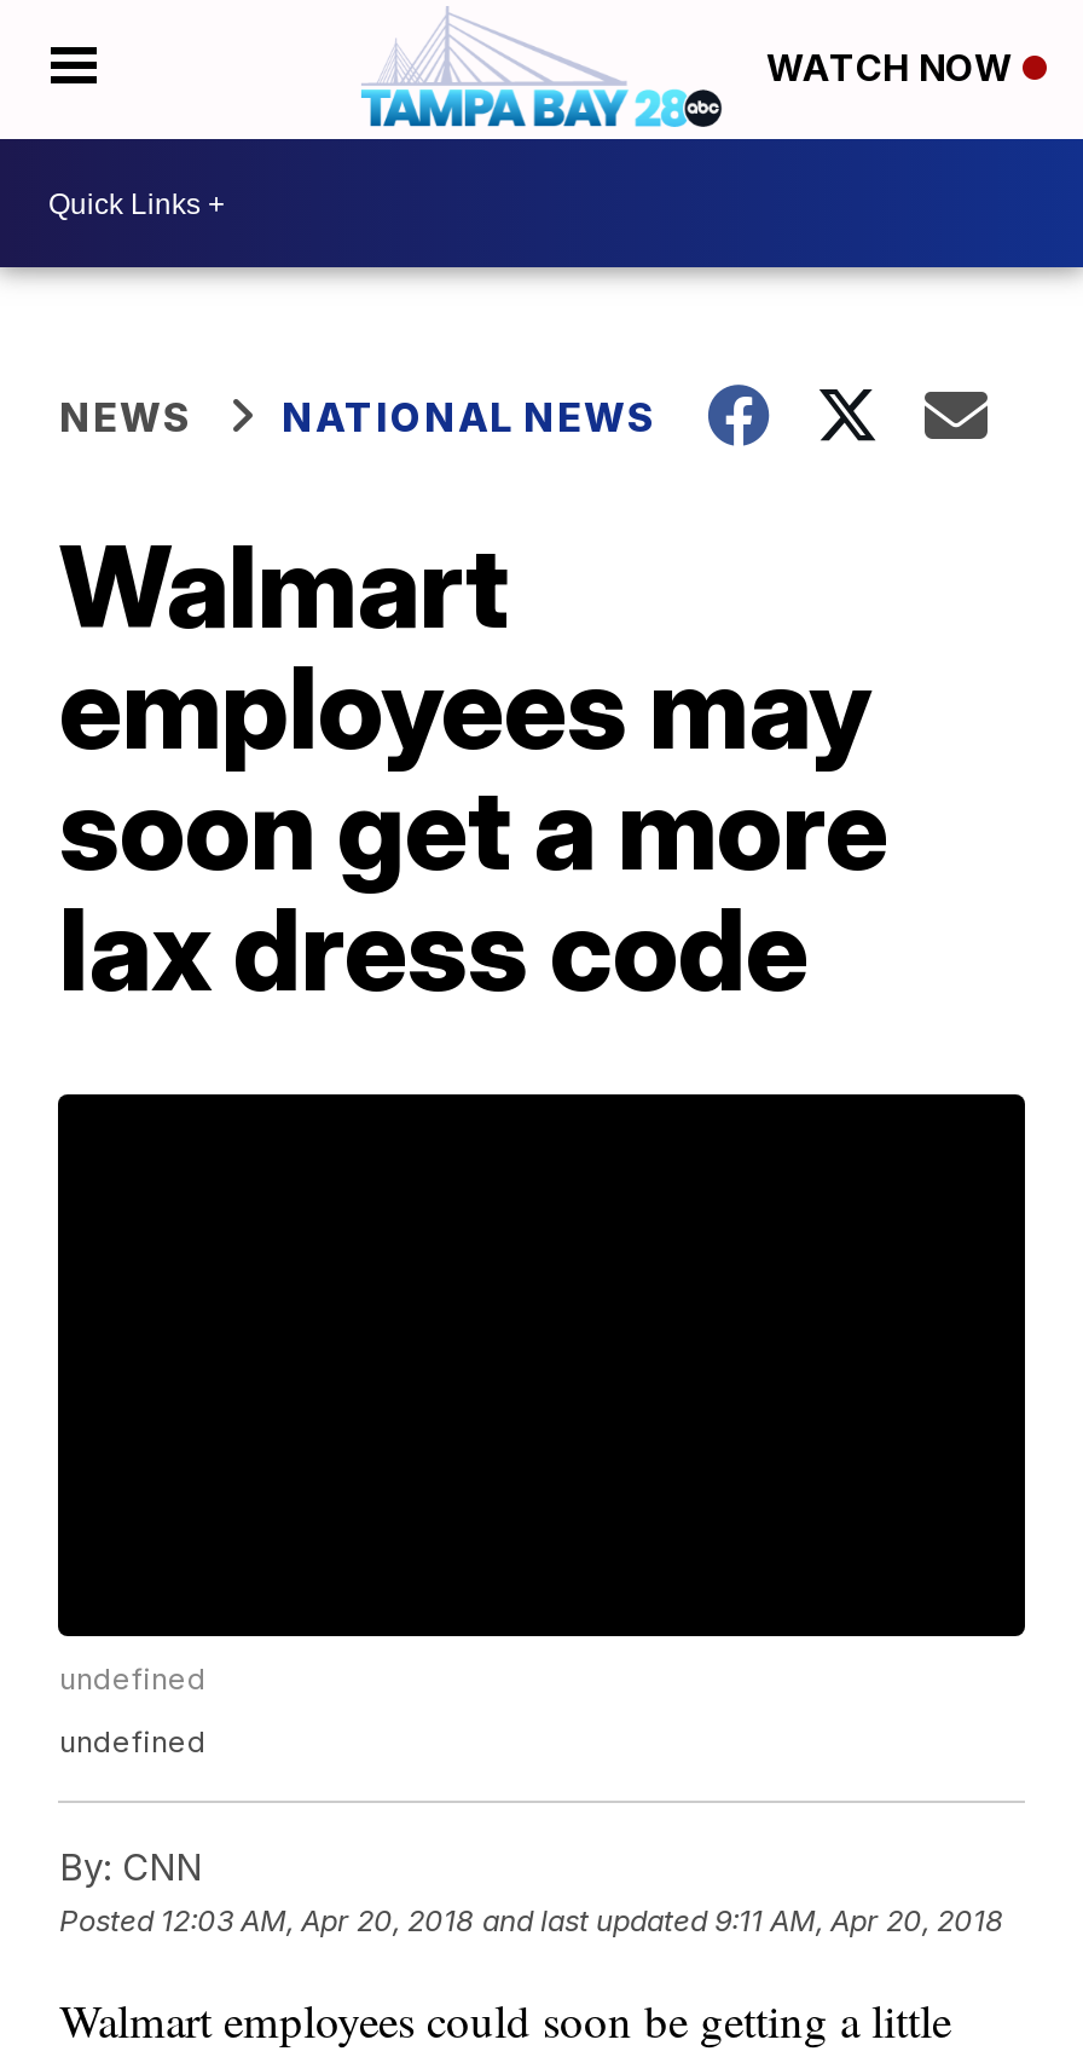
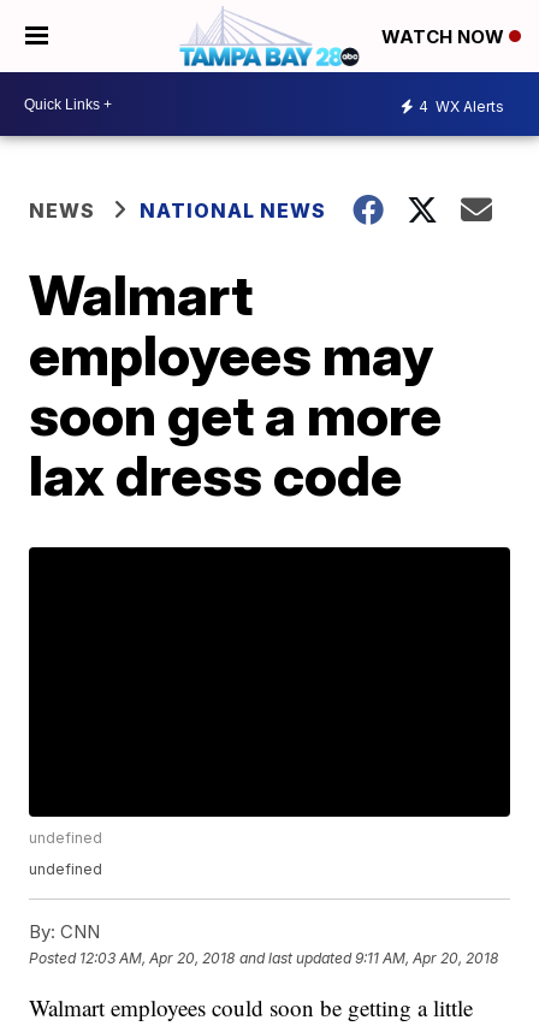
+ 4 WX Alerts
